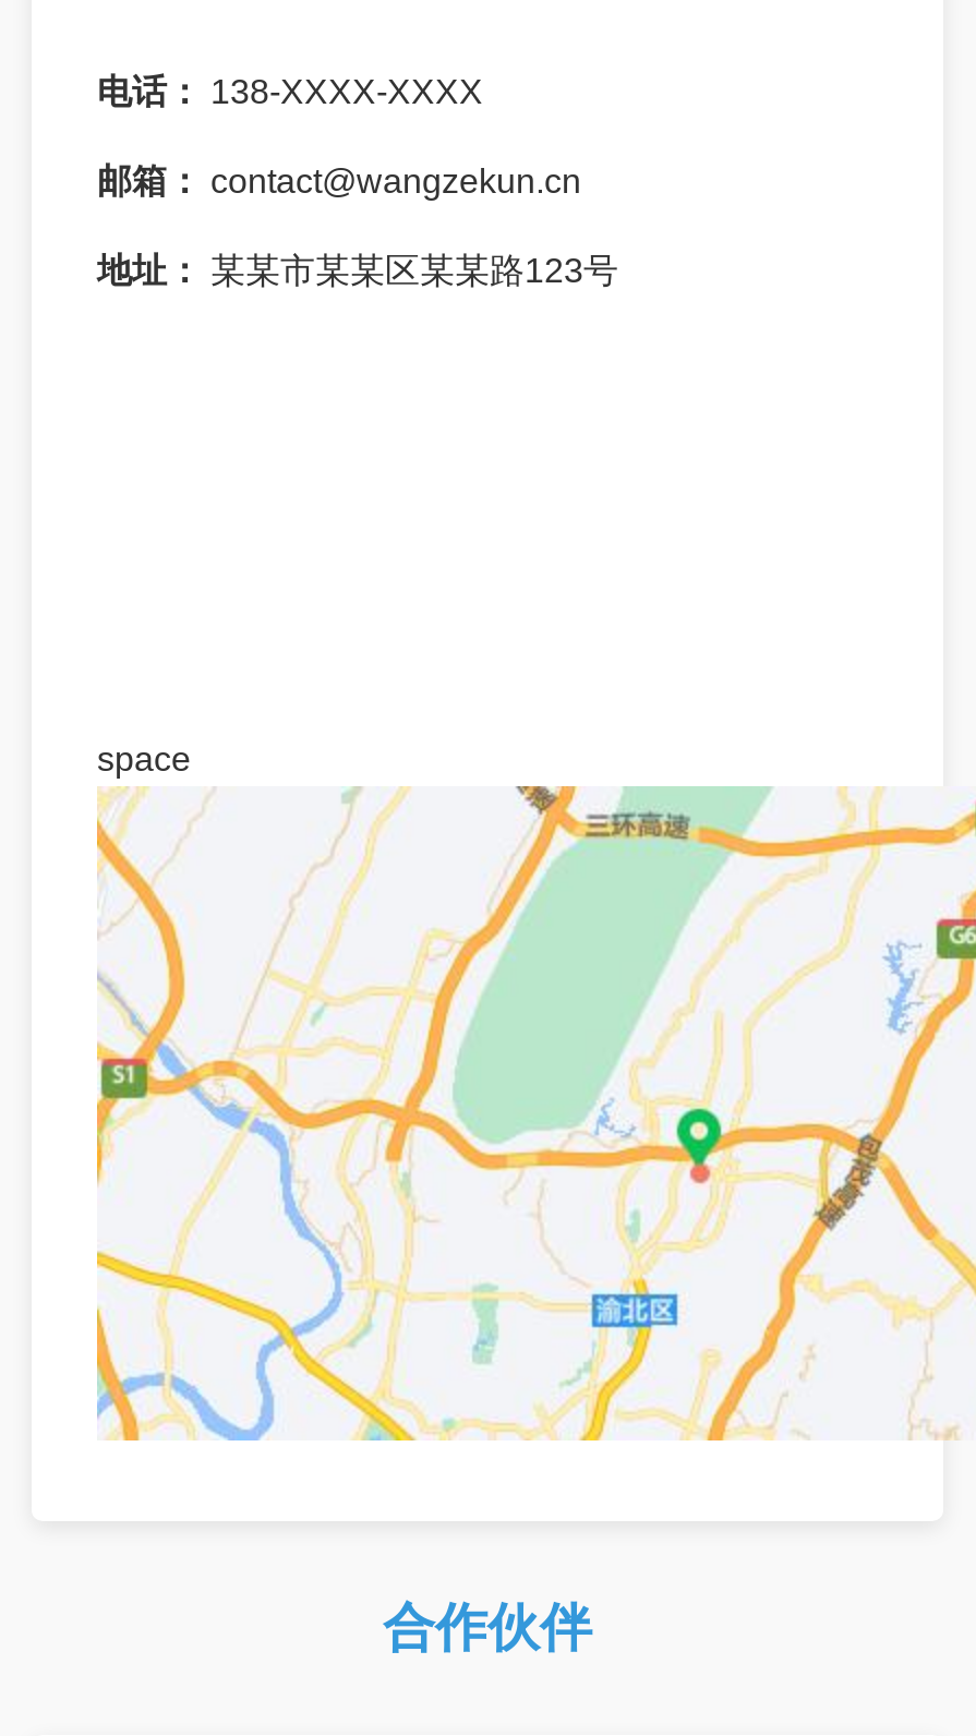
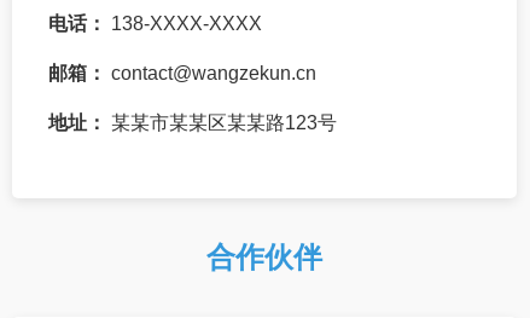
- space

- [image]
